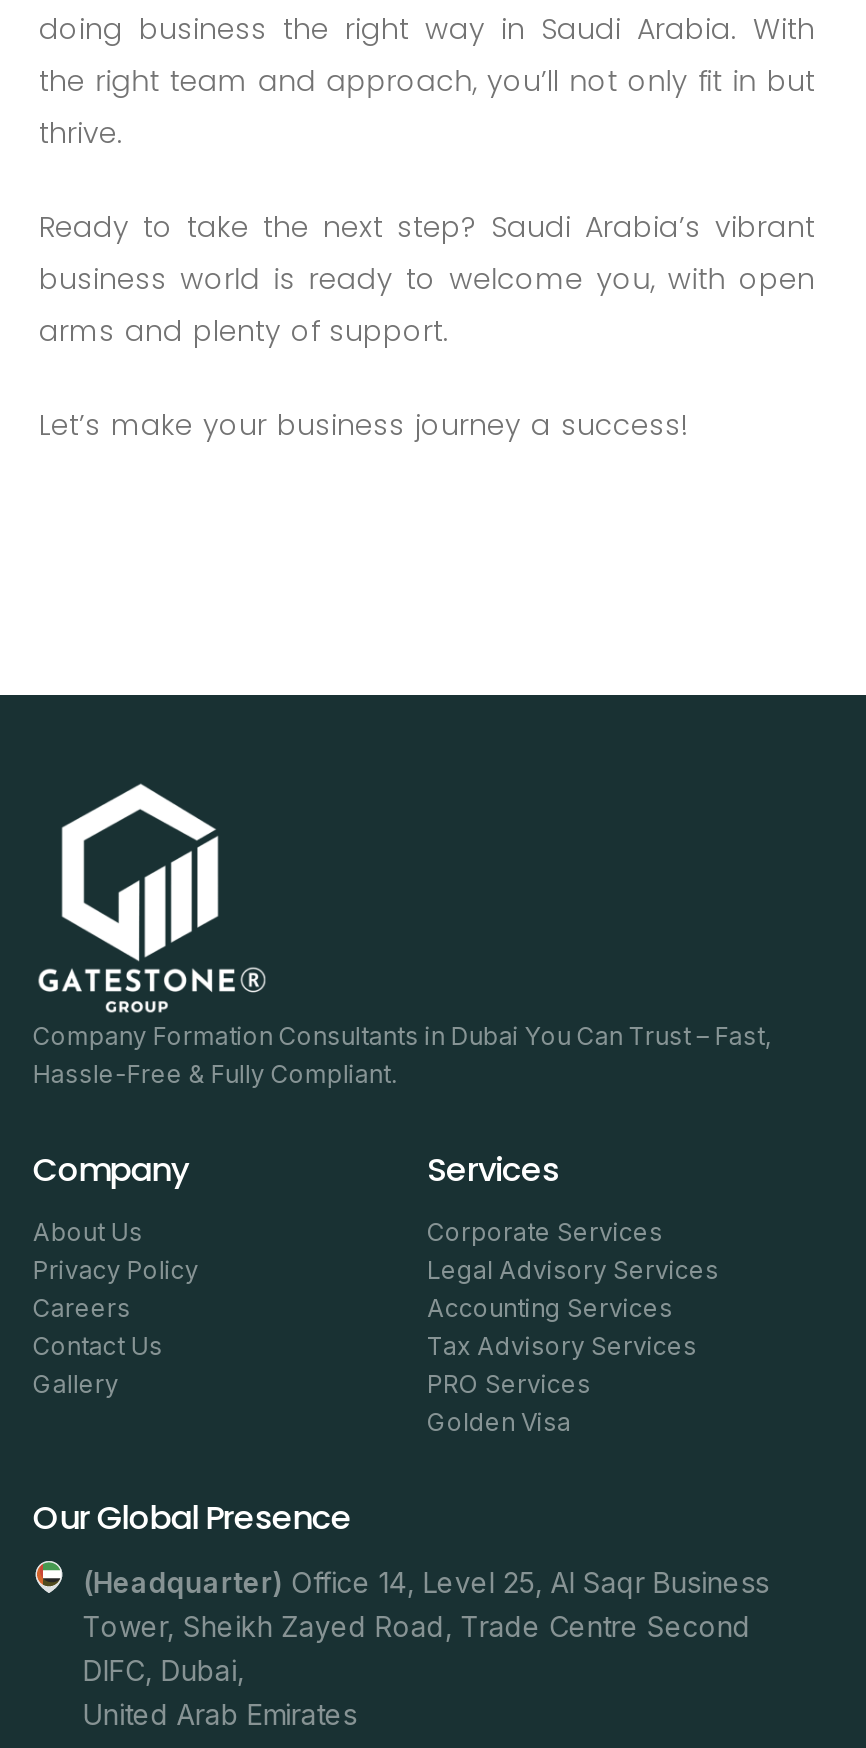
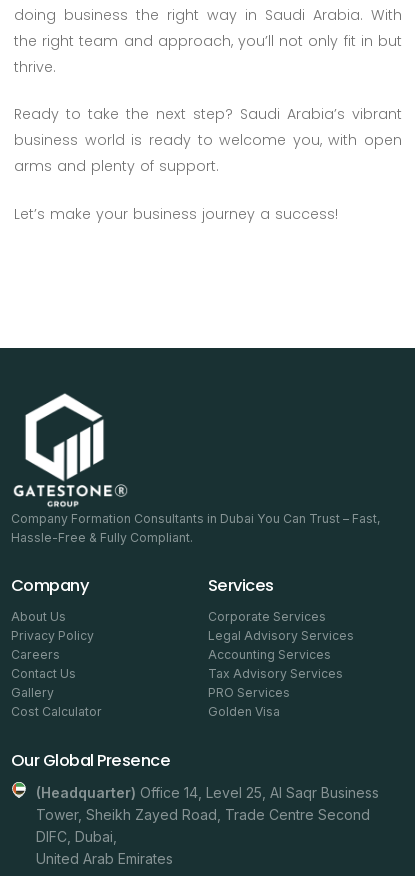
+ Cost Calculator
